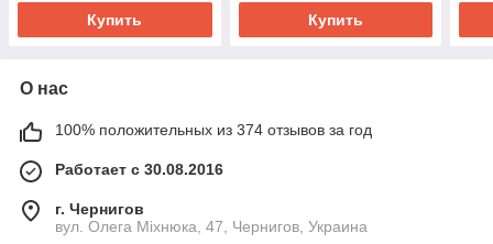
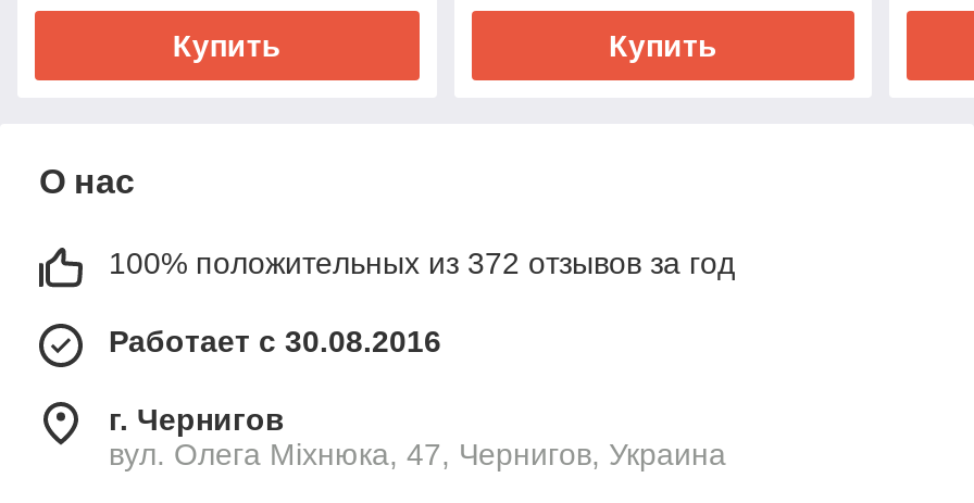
- 100% положительных из 374 отзывов за год
+ 100% положительных из 372 отзывов за год
